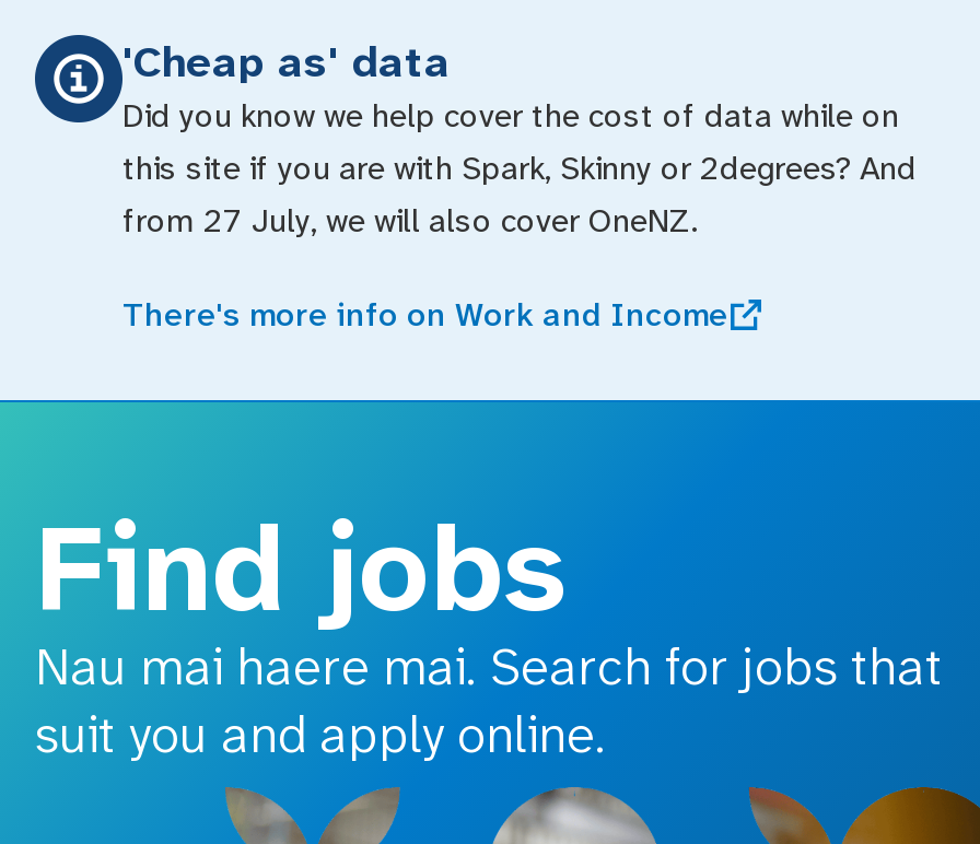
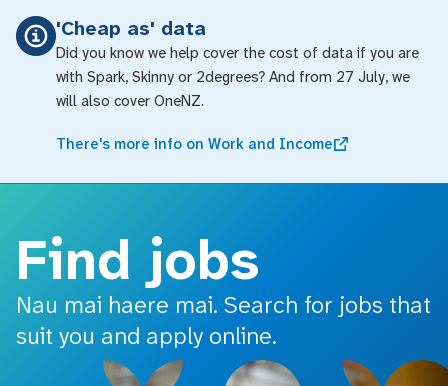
- Did you know we help cover the cost of data while on
- this site if you are with Spark, Skinny or 2degrees? And
- from 27 July, we will also cover OneNZ.
+ Did you know we help cover the cost of data if you are
+ with Spark, Skinny or 2degrees? And from 27 July, we
+ will also cover OneNZ.
